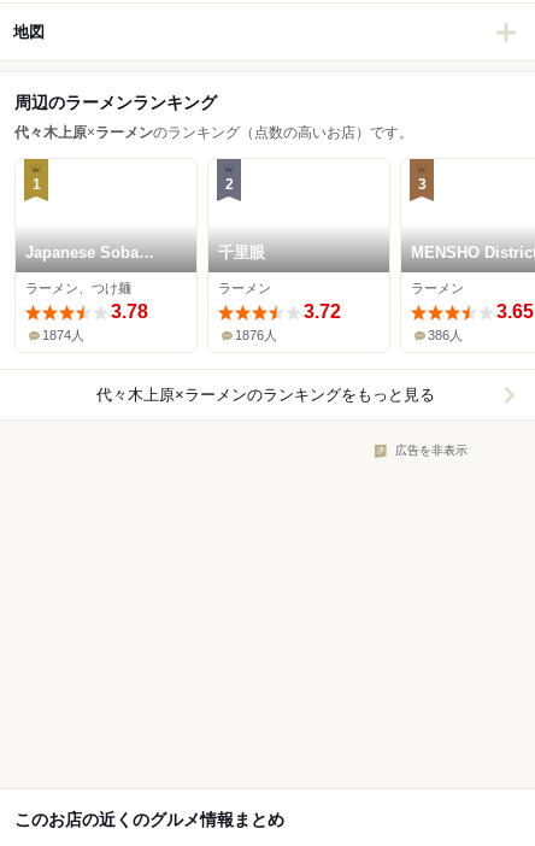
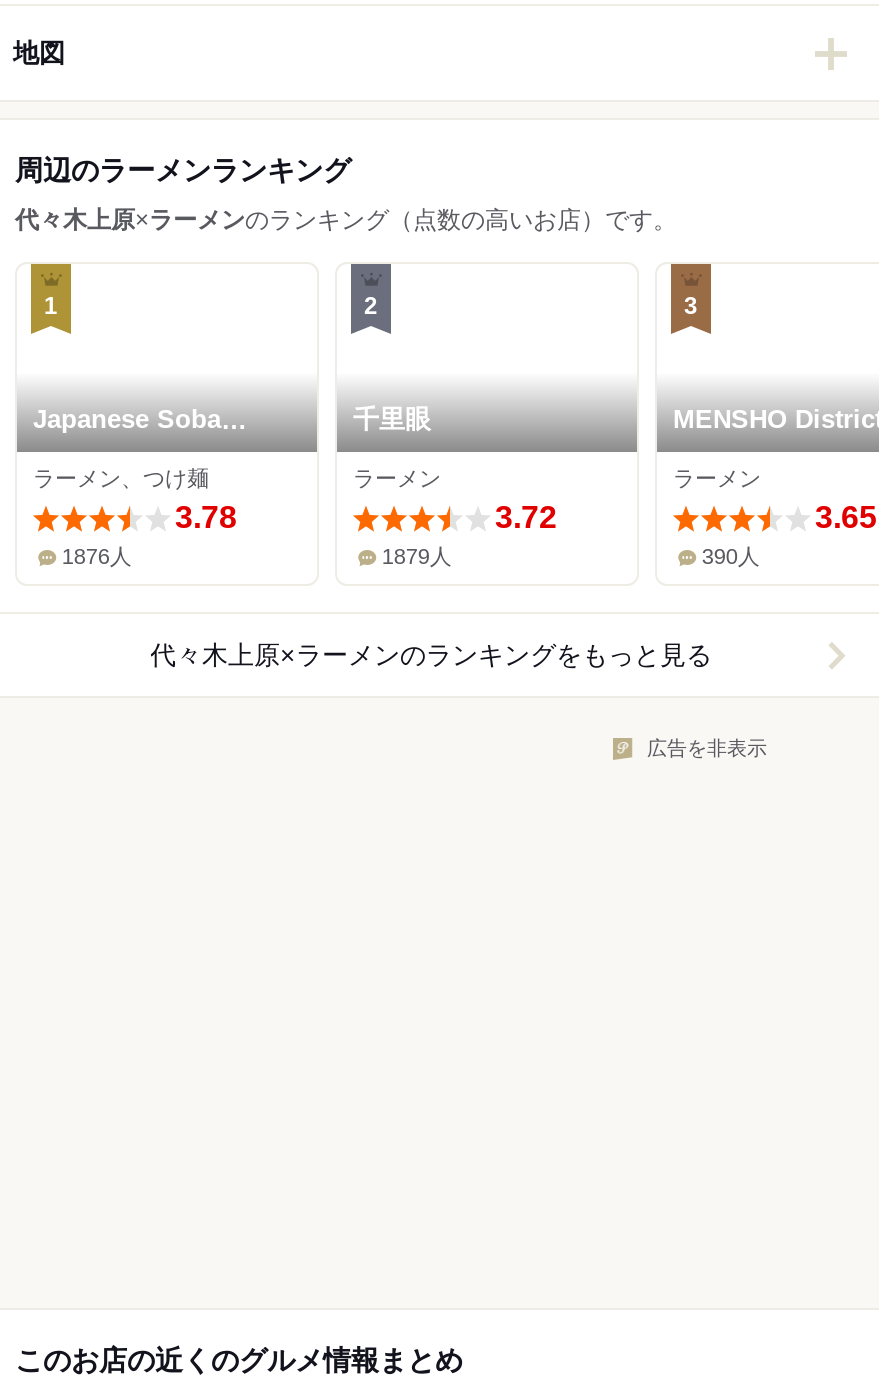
- 1874人
+ 1876人

- 1876人
+ 1879人

- 386人
+ 390人
